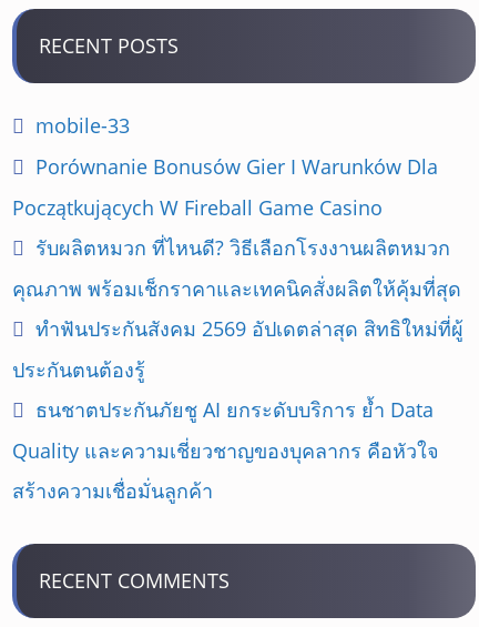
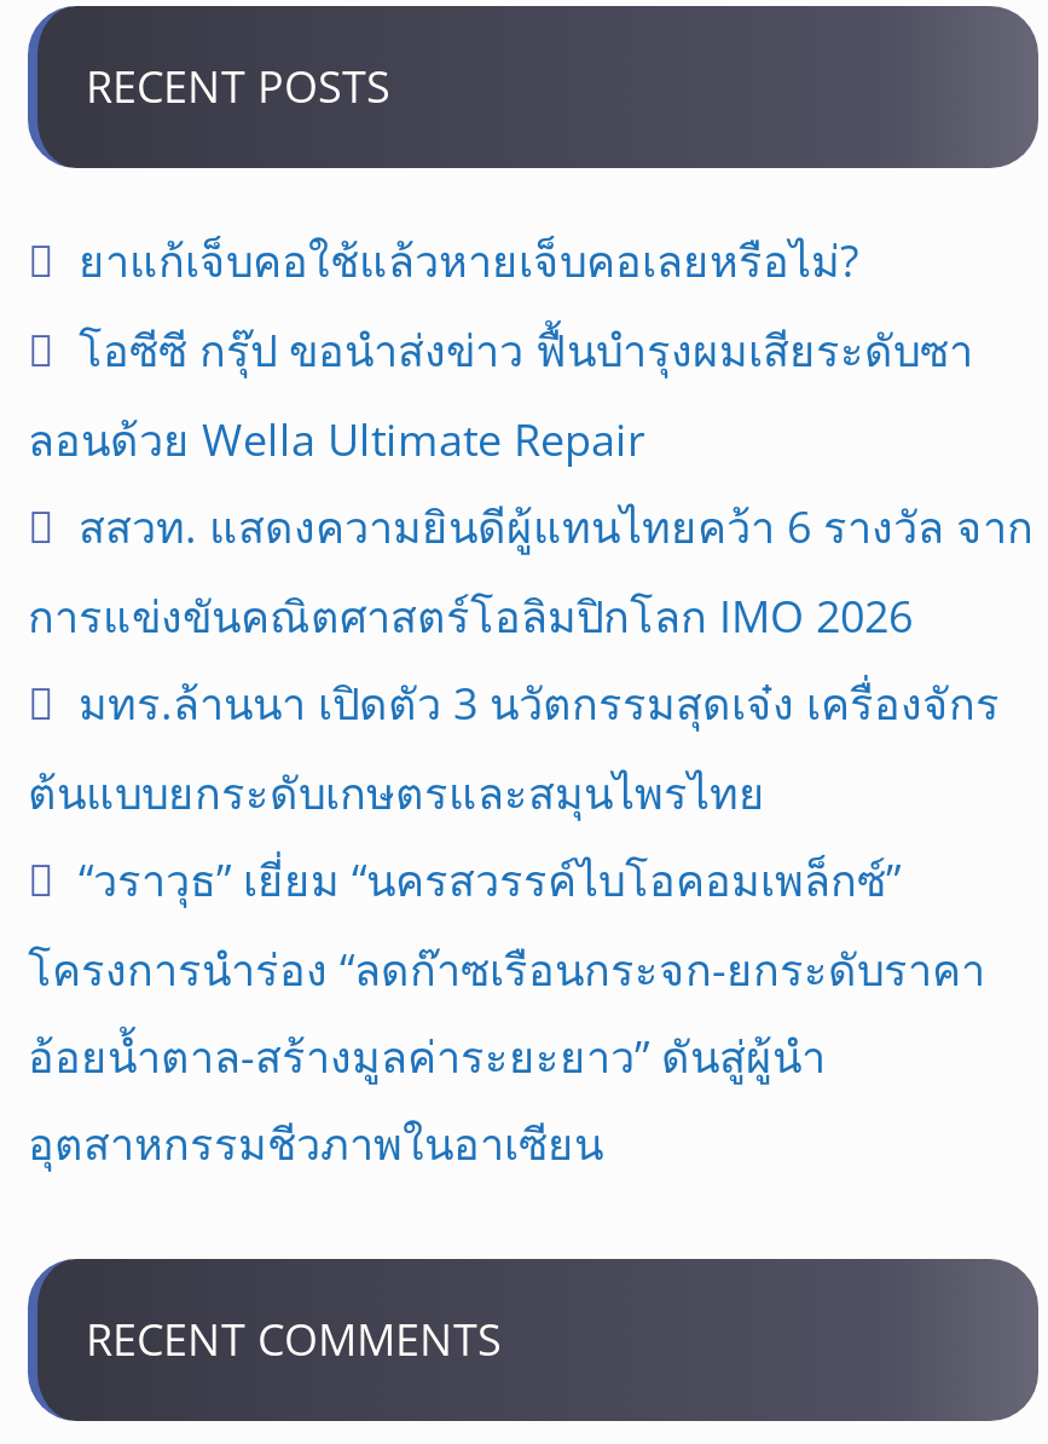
- mobile-33
- Porównanie Bonusów Gier I Warunków Dla
- Początkujących W Fireball Game Casino
- รับผลิตหมวก ที่ไหนดี? วิธีเลือกโรงงานผลิตหมวก
- คุณภาพ พร้อมเช็กราคาและเทคนิคสั่งผลิตให้คุ้มที่สุด
- ทำฟันประกันสังคม 2569 อัปเดตล่าสุด สิทธิใหม่ที่ผู้
- ประกันตนต้องรู้
- ธนชาตประกันภัยชู AI ยกระดับบริการ ย้ำ Data
- Quality และความเชี่ยวชาญของบุคลากร คือหัวใจ
- สร้างความเชื่อมั่นลูกค้า
+ ยาแก้เจ็บคอใช้แล้วหายเจ็บคอเลยหรือไม่?
+ โอซีซี กรุ๊ป ขอนำส่งข่าว ฟื้นบำรุงผมเสียระดับซา
+ ลอนด้วย Wella Ultimate Repair
+ สสวท. แสดงความยินดีผู้แทนไทยคว้า 6 รางวัล จาก
+ การแข่งขันคณิตศาสตร์โอลิมปิกโลก IMO 2026
+ มทร.ล้านนา เปิดตัว 3 นวัตกรรมสุดเจ๋ง เครื่องจักร
+ ต้นแบบยกระดับเกษตรและสมุนไพรไทย
+ “วราวุธ” เยี่ยม “นครสวรรค์ไบโอคอมเพล็กซ์”
+ โครงการนำร่อง “ลดก๊าซเรือนกระจก-ยกระดับราคา
+ อ้อยน้ำตาล-สร้างมูลค่าระยะยาว” ดันสู่ผู้นำ
+ อุตสาหกรรมชีวภาพในอาเซียน
